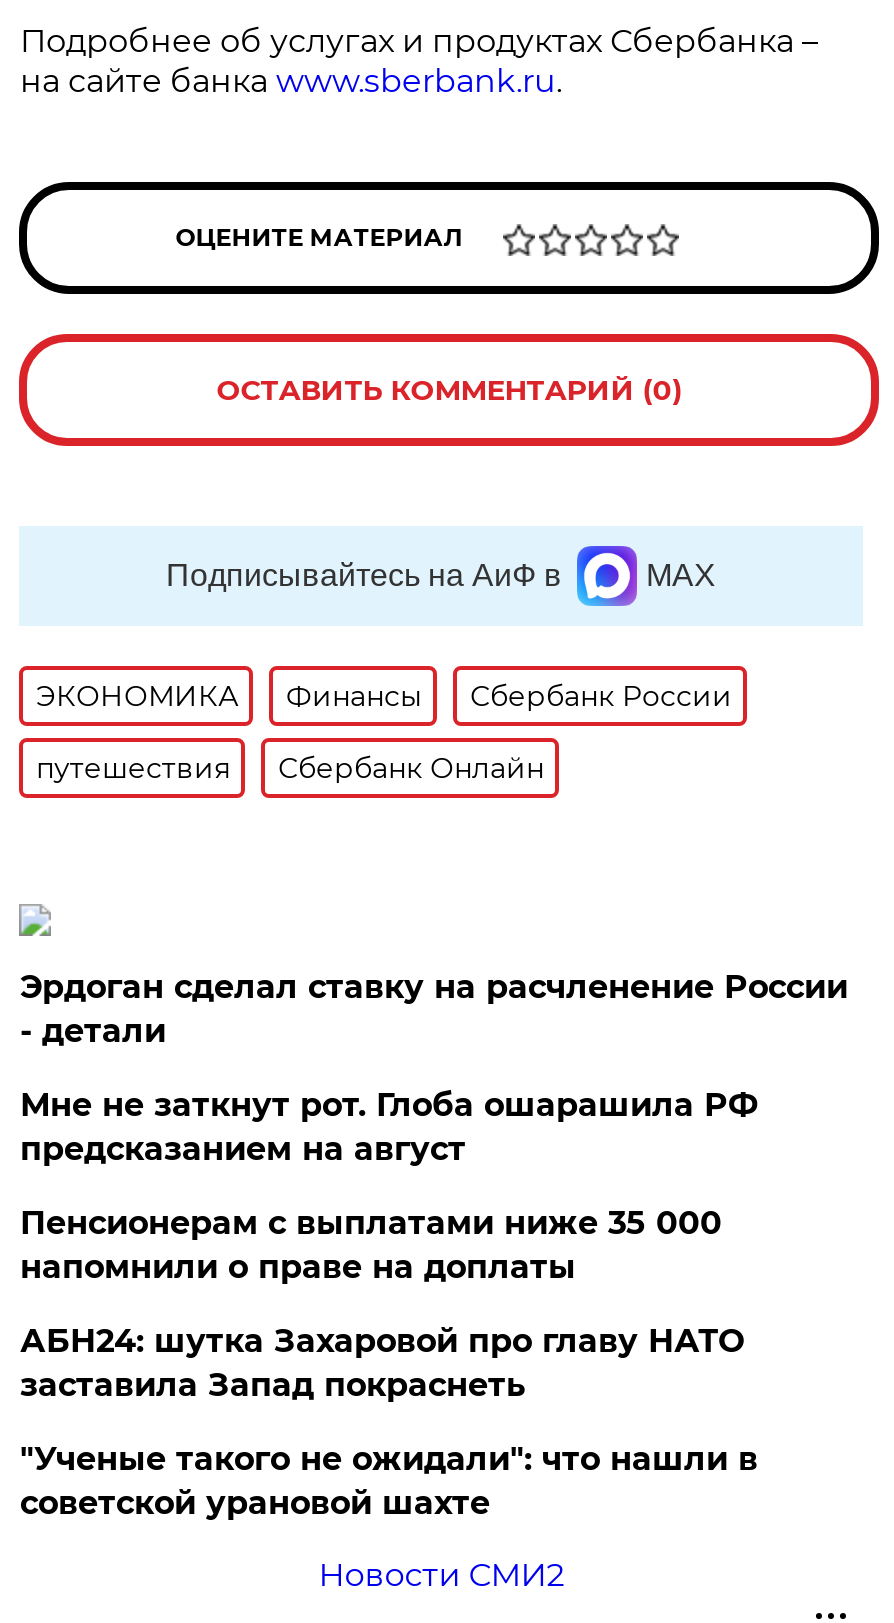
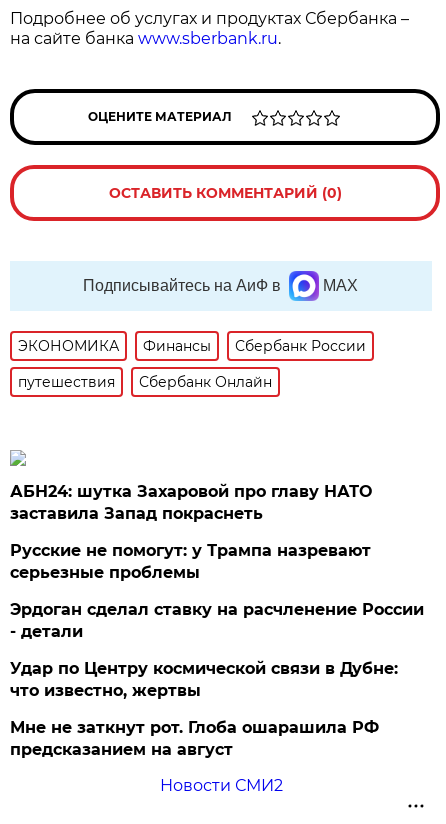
moved down: Эрдоган сделал ставку на расчленение России | - детали

moved down: Мне не заткнут рот. Глоба ошарашила РФ | предсказанием на август

- Пенсионерам с выплатами ниже 35 000
- напомнили о праве на доплаты

moved up: АБН24: шутка Захаровой про главу НАТО | заставила Запад покраснеть

- "Ученые такого не ожидали": что нашли в
- советской урановой шахте
+ Русские не помогут: у Трампа назревают
+ серьезные проблемы
+ Удар по Центру космической связи в Дубне:
+ что известно, жертвы
